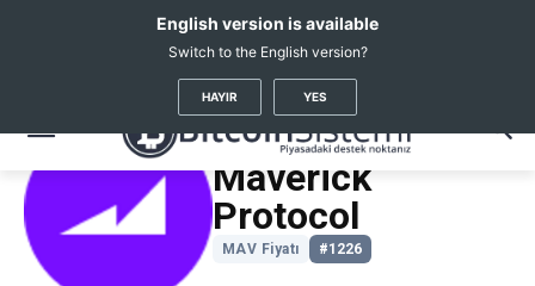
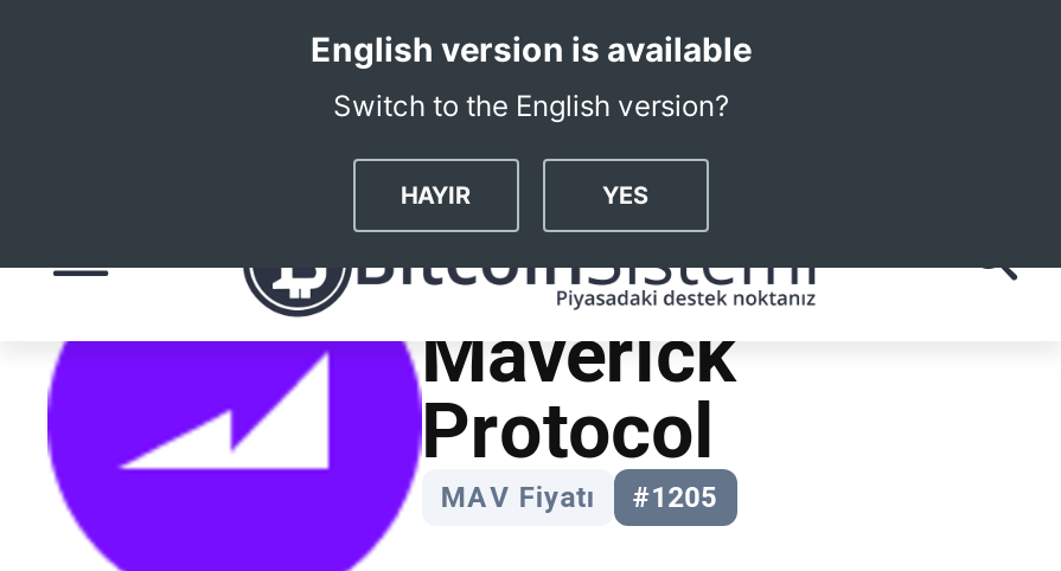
- MAV Fiyatı #1226
+ MAV Fiyatı #1205
